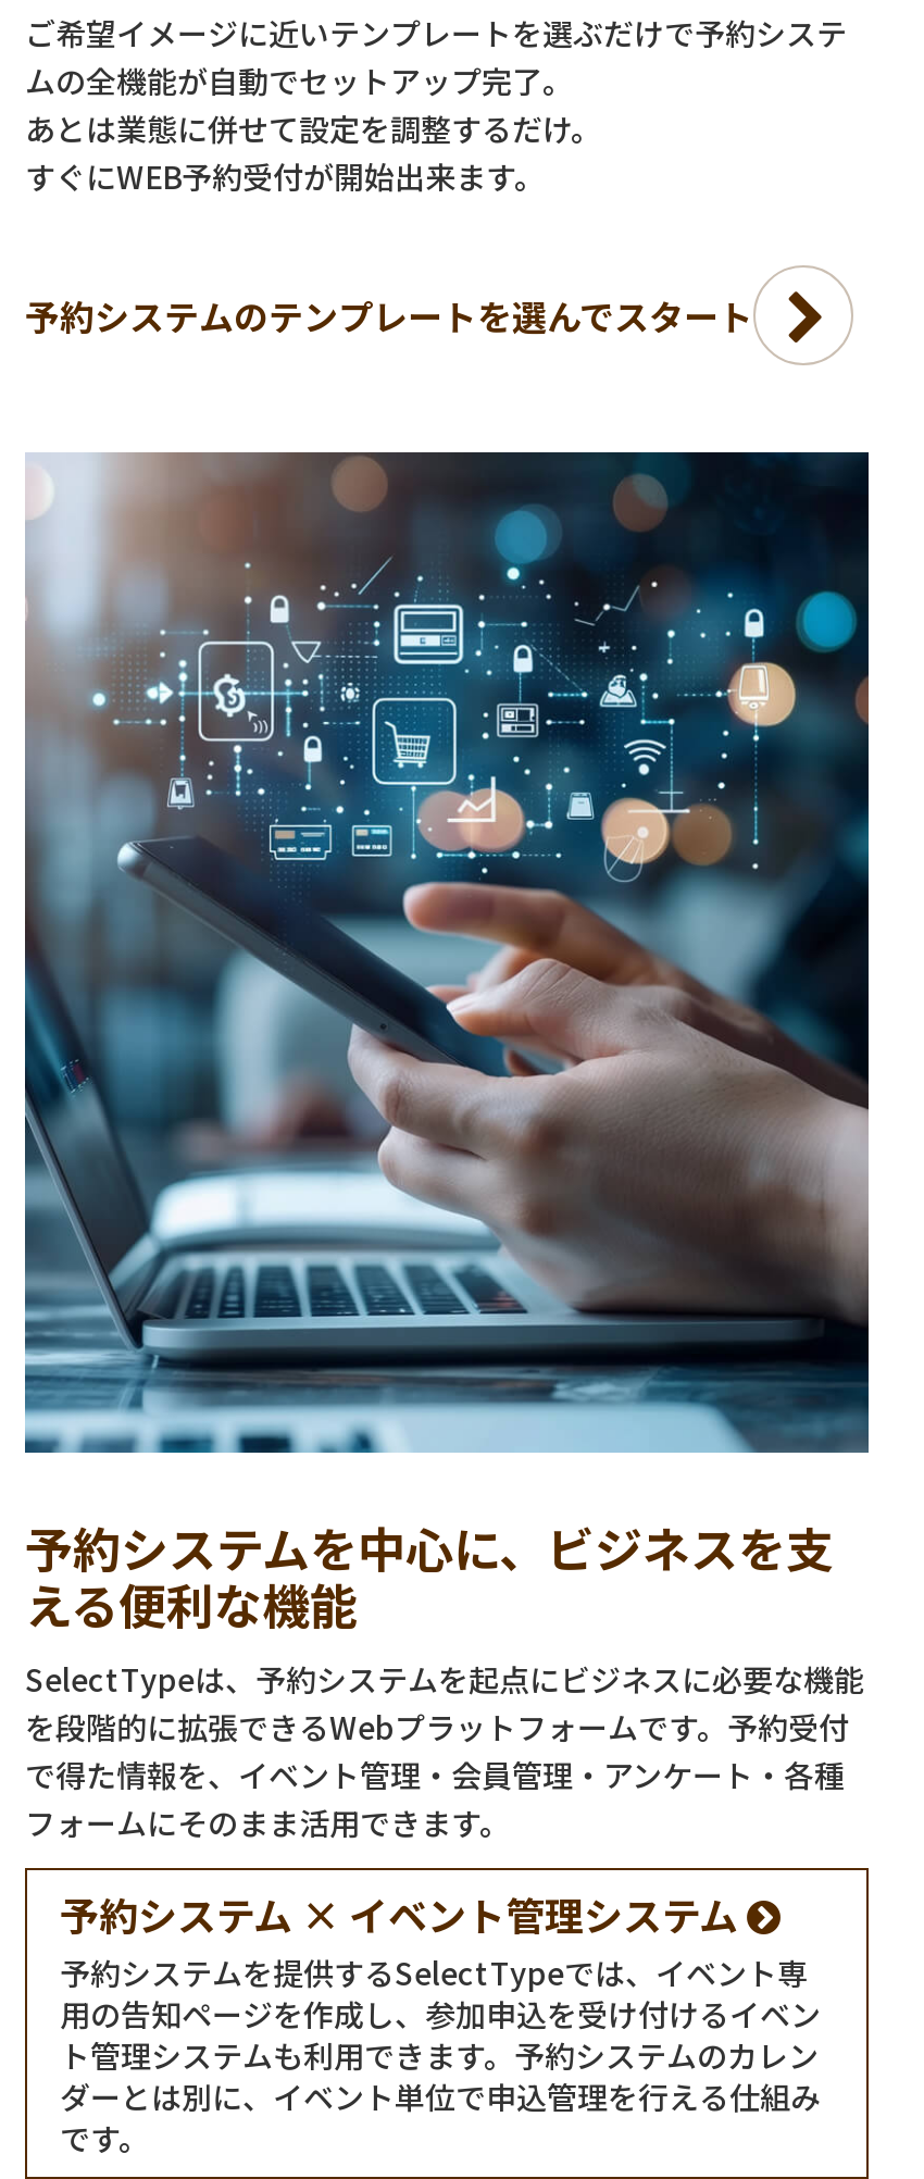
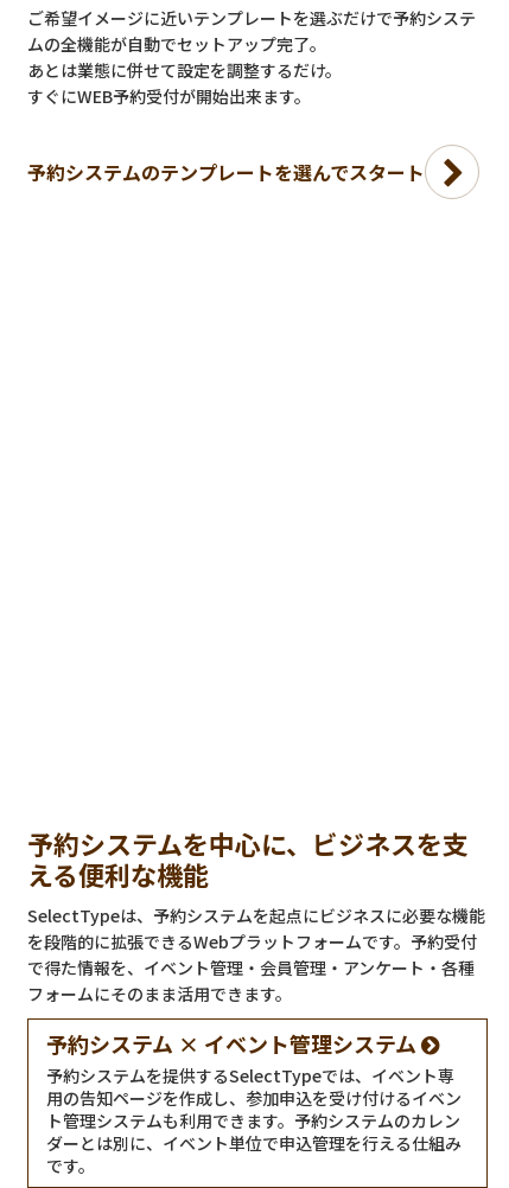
- [image]
